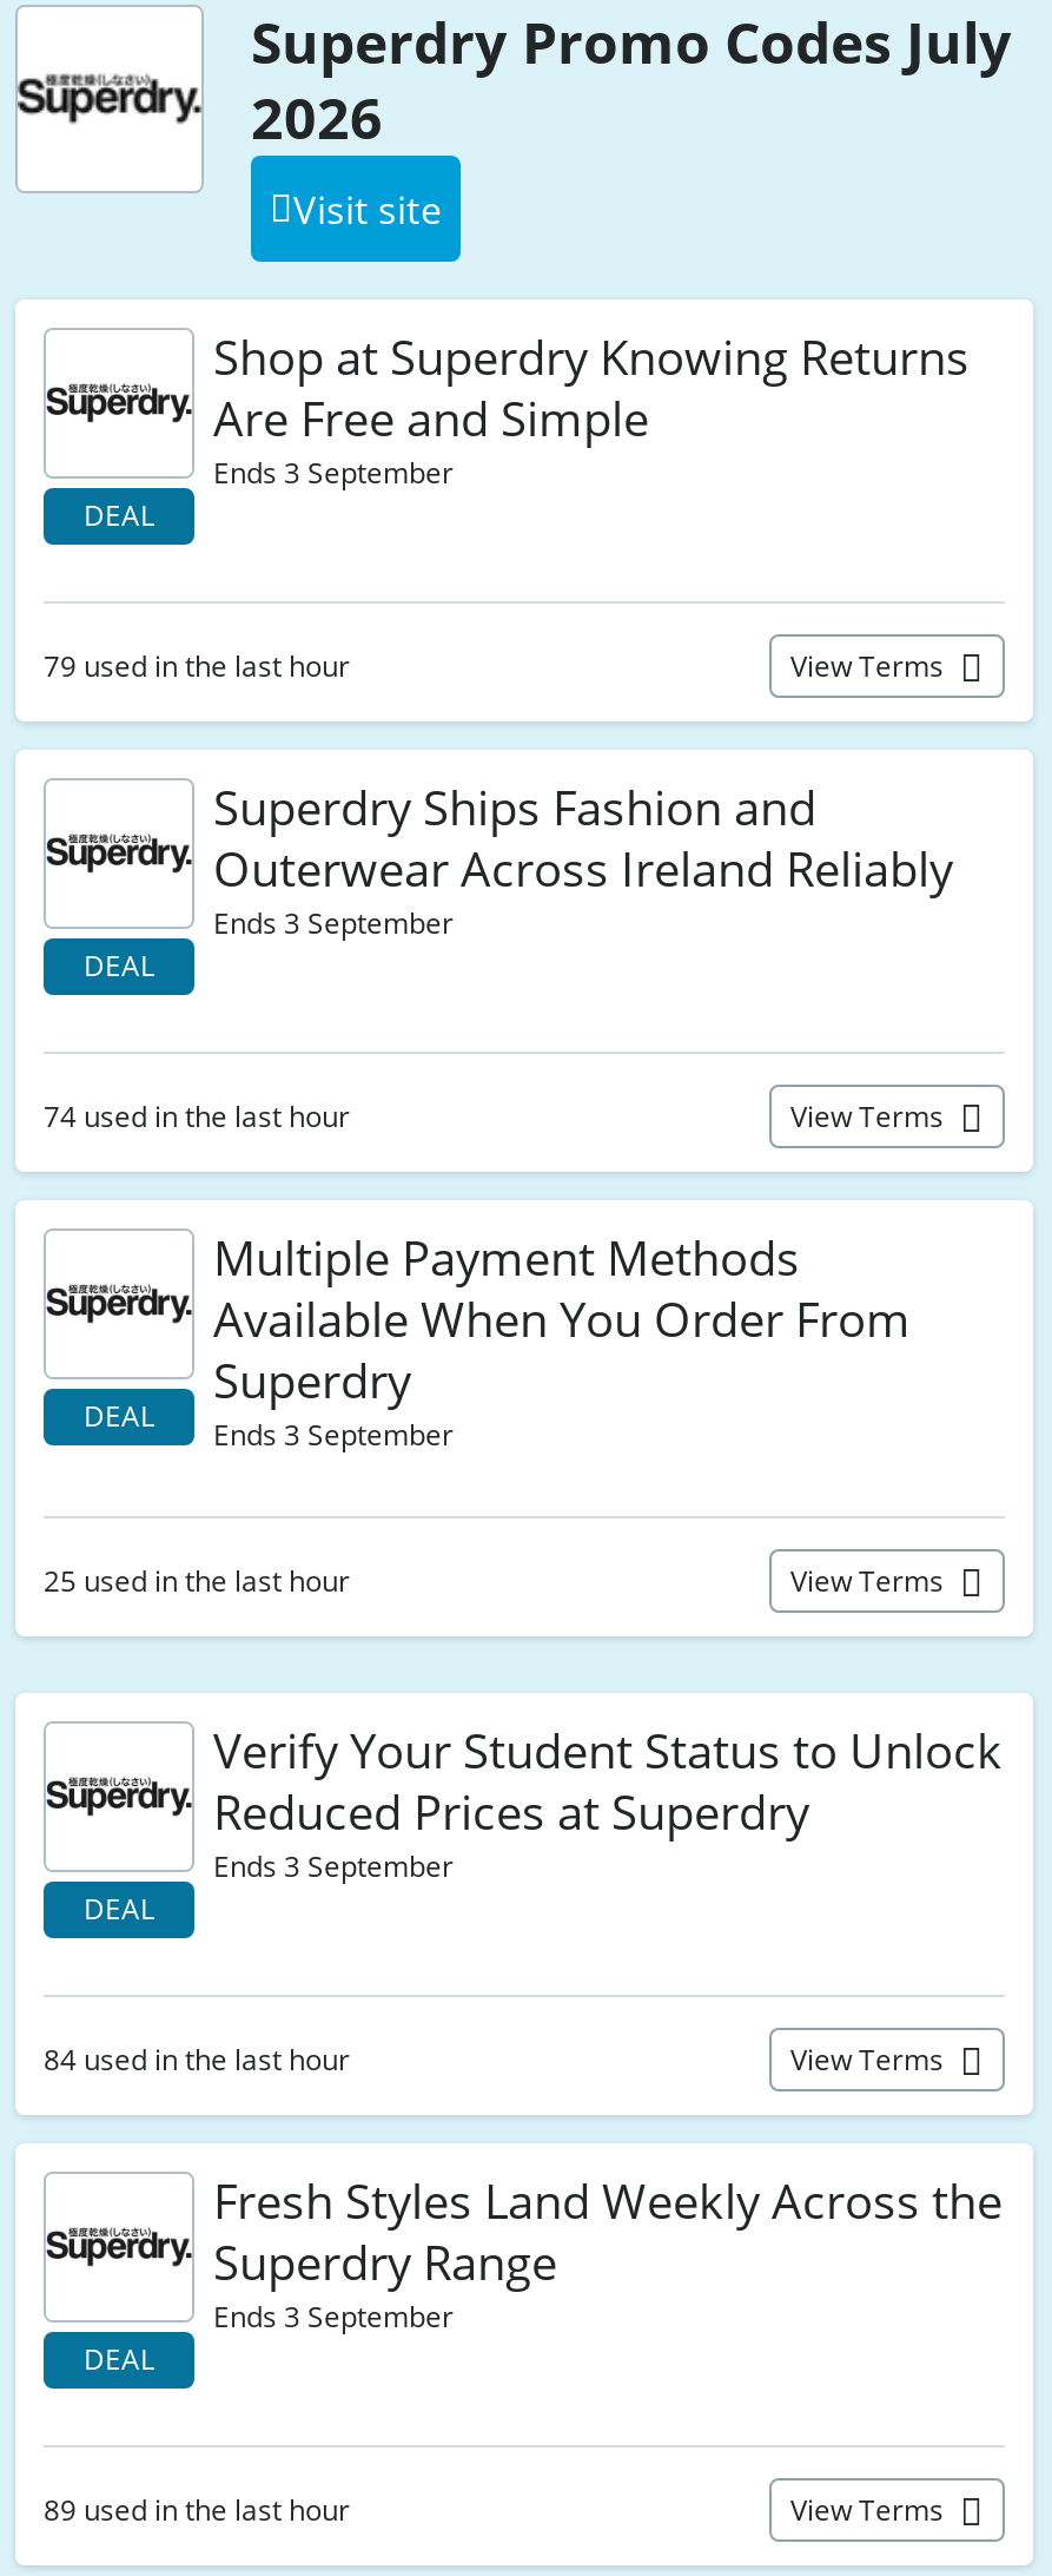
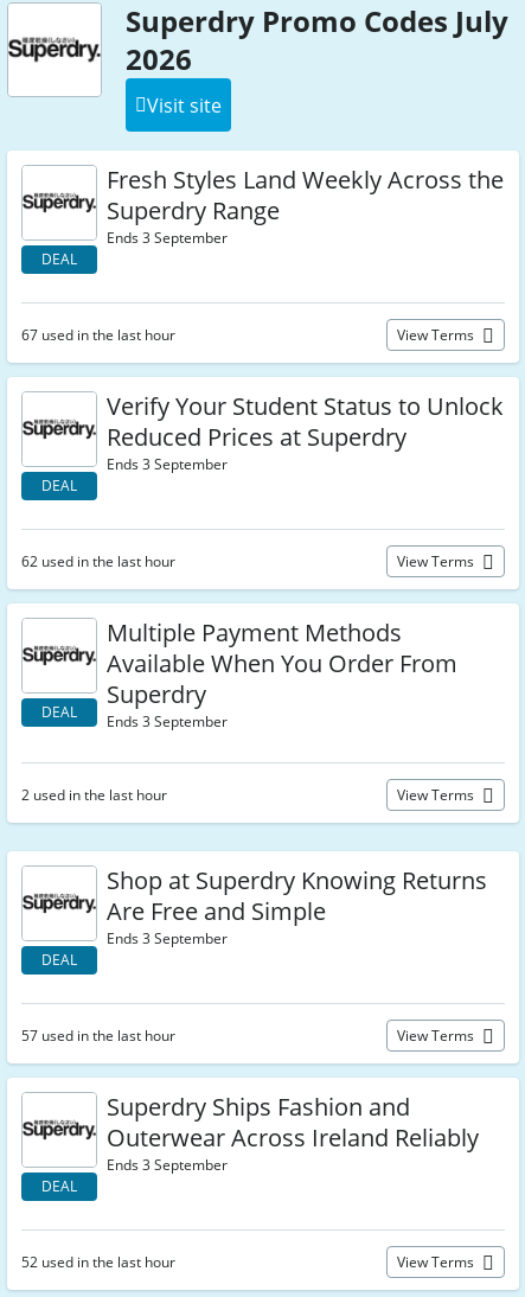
moved down: Shop at Superdry Knowing Returns | Are Free and Simple

- 79 used in the last hour
+ 67 used in the last hour

moved down: Superdry Ships Fashion and | Outerwear Across Ireland Reliably

- 74 used in the last hour
+ 62 used in the last hour

- 25 used in the last hour
+ 2 used in the last hour

moved up: Verify Your Student Status to Unlock | Reduced Prices at Superdry

- 84 used in the last hour
+ 57 used in the last hour

moved up: Fresh Styles Land Weekly Across the | Superdry Range

- 89 used in the last hour
+ 52 used in the last hour
